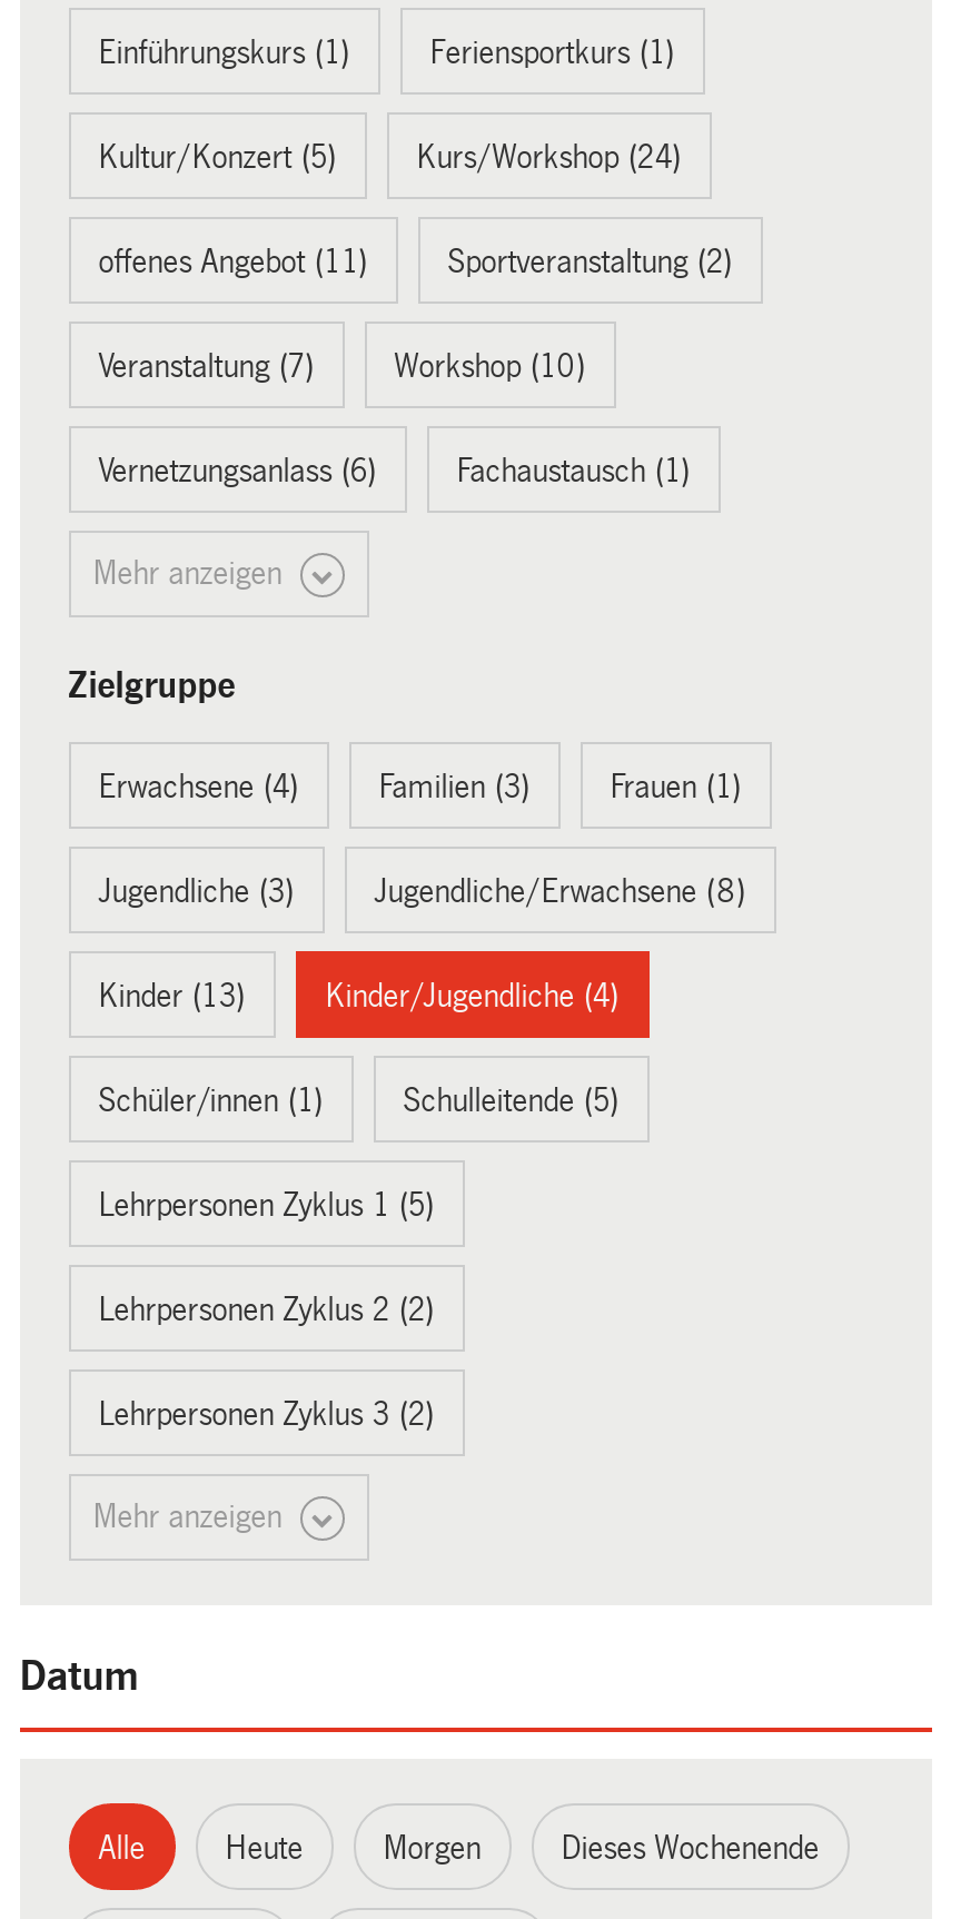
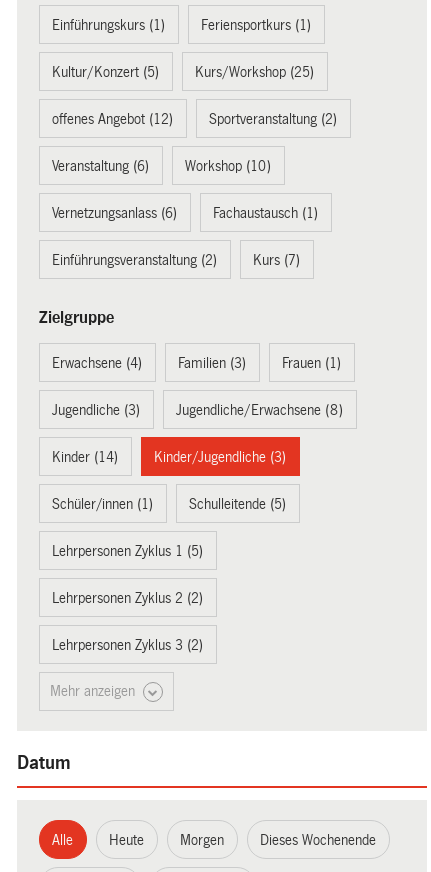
- Kurs/Workshop (24)
+ Kurs/Workshop (25)

- offenes Angebot (11)
+ offenes Angebot (12)

- Veranstaltung (7)
+ Veranstaltung (6)

- Mehr anzeigen
+ Einführungsveranstaltung (2)
+ Kurs (7)

- Kinder (13)
+ Kinder (14)

- Kinder/Jugendliche (4)
+ Kinder/Jugendliche (3)
